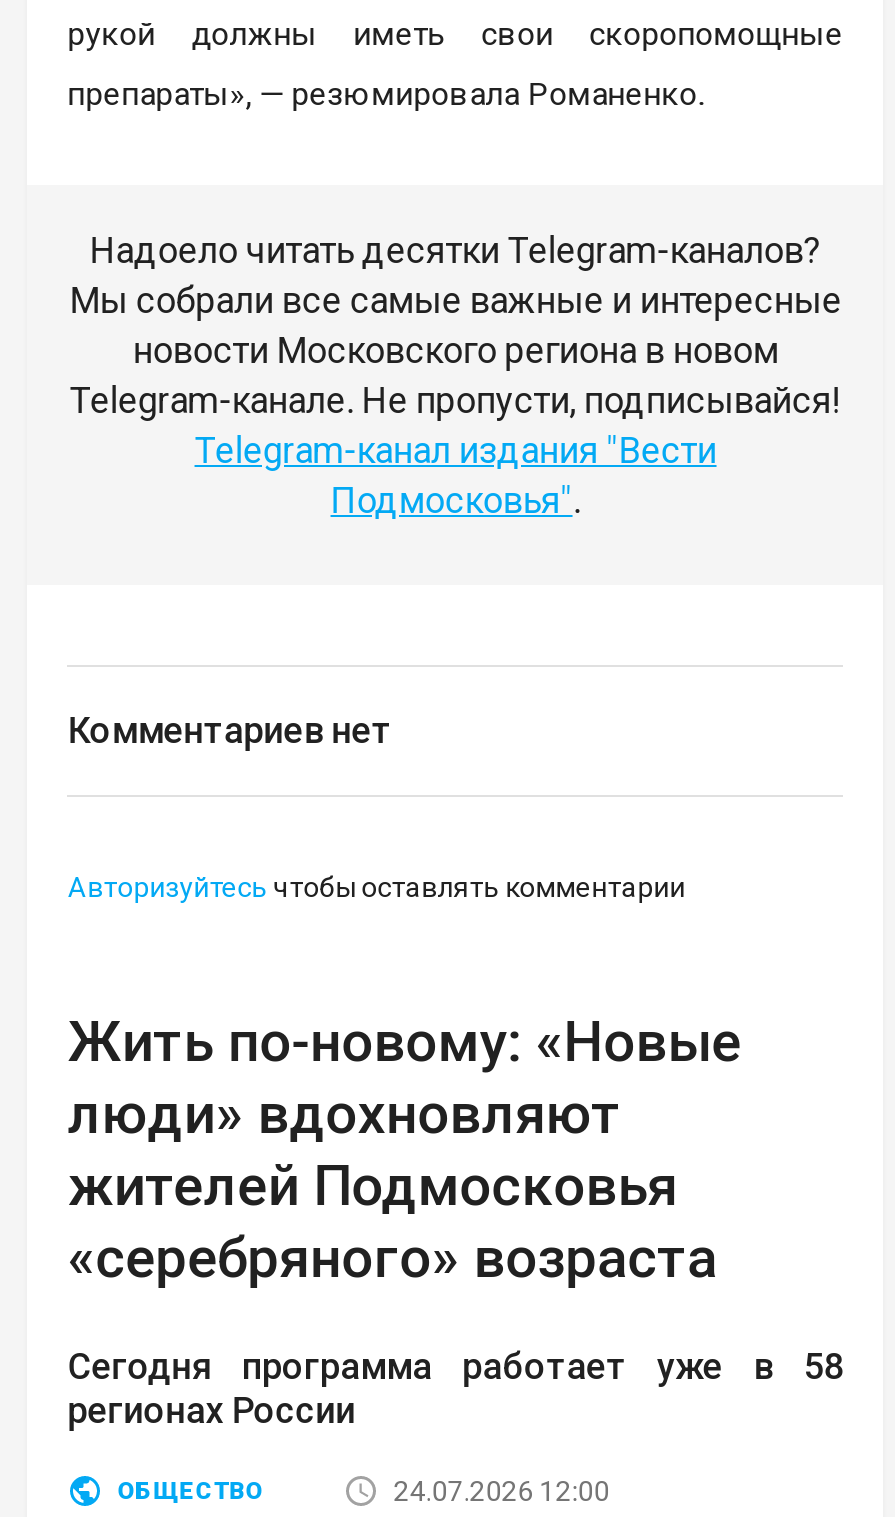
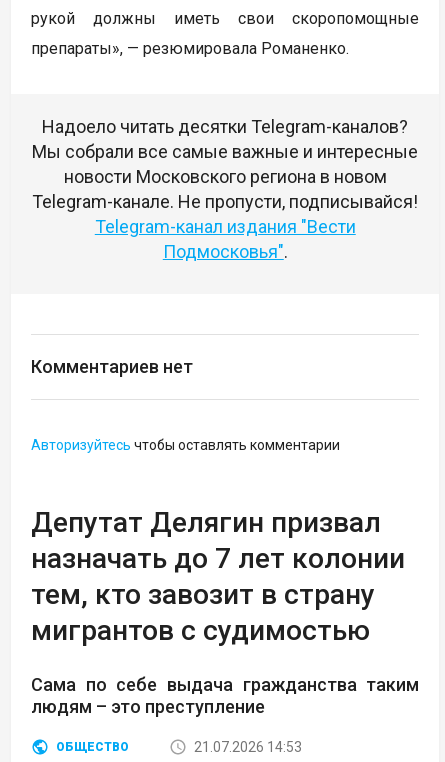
- Жить по-новому: «Новые
- люди» вдохновляют
- жителей Подмосковья
- «серебряного» возраста
+ Депутат Делягин призвал
+ назначать до 7 лет колонии
+ тем, кто завозит в страну
+ мигрантов с судимостью

- Сегодня программа работает уже в 58
- регионах России
+ Сама по себе выдача гражданства таким
+ людям – это преступление

- 24.07.2026 12:00
+ 21.07.2026 14:53
